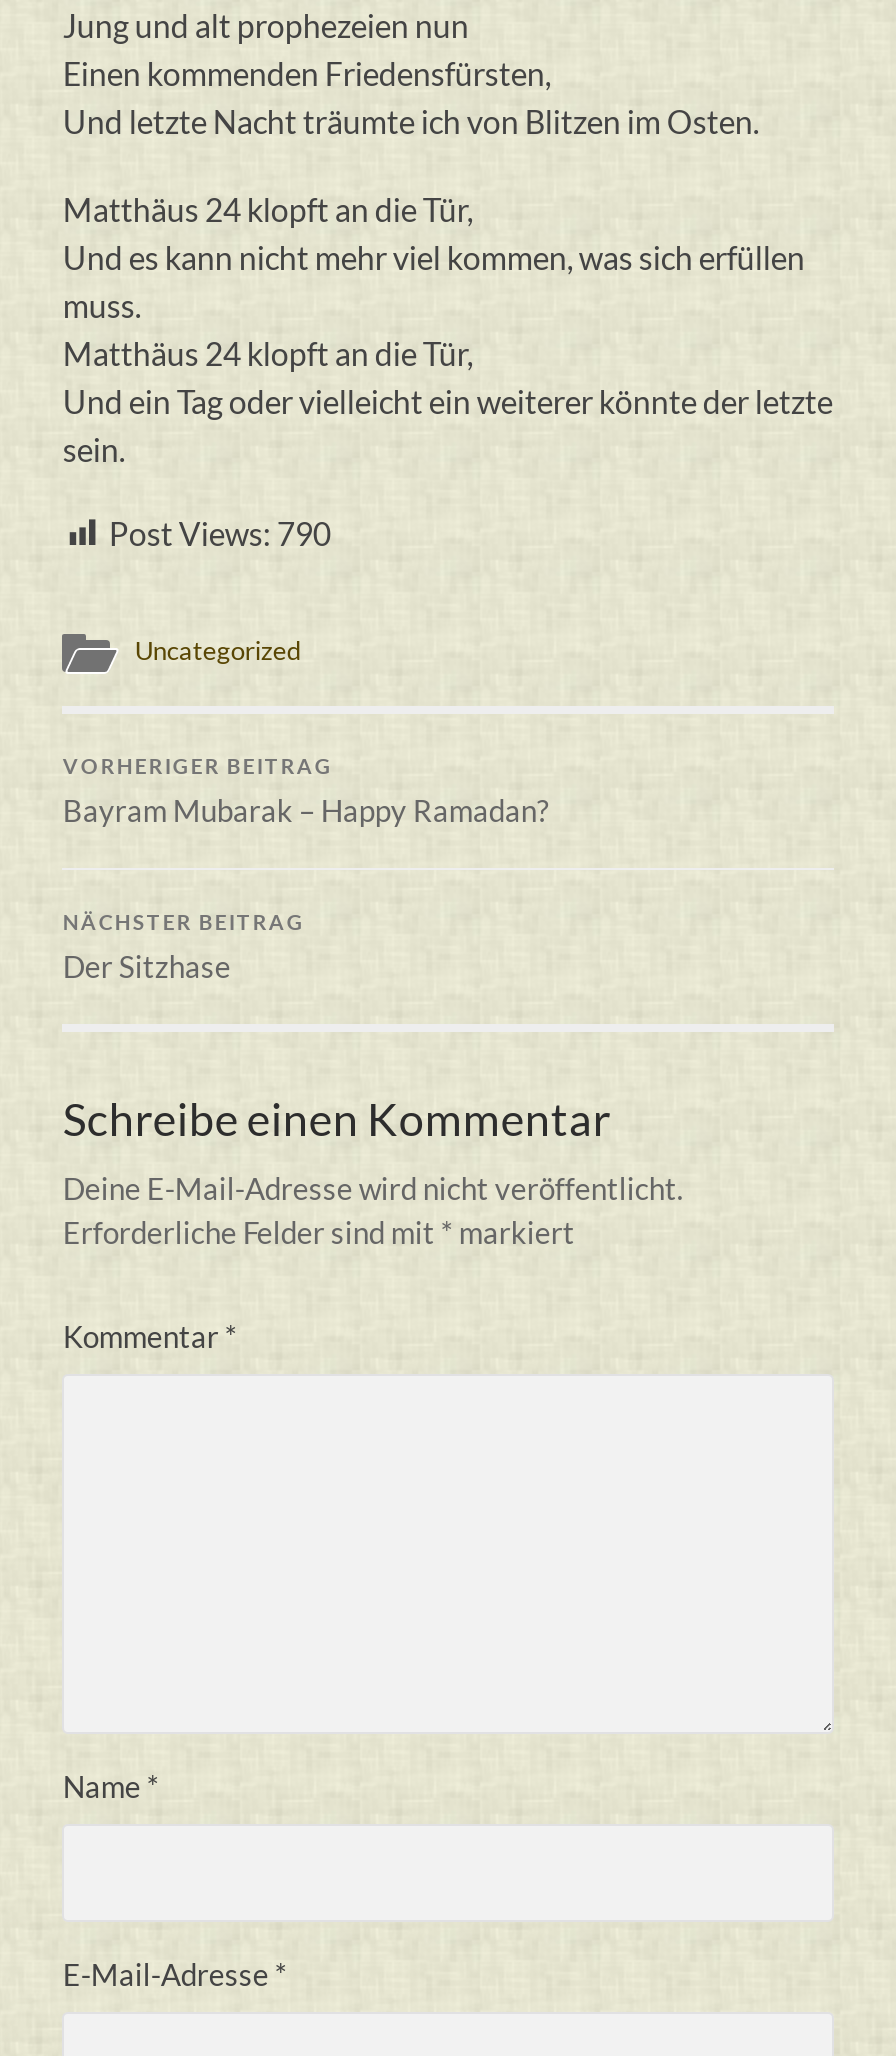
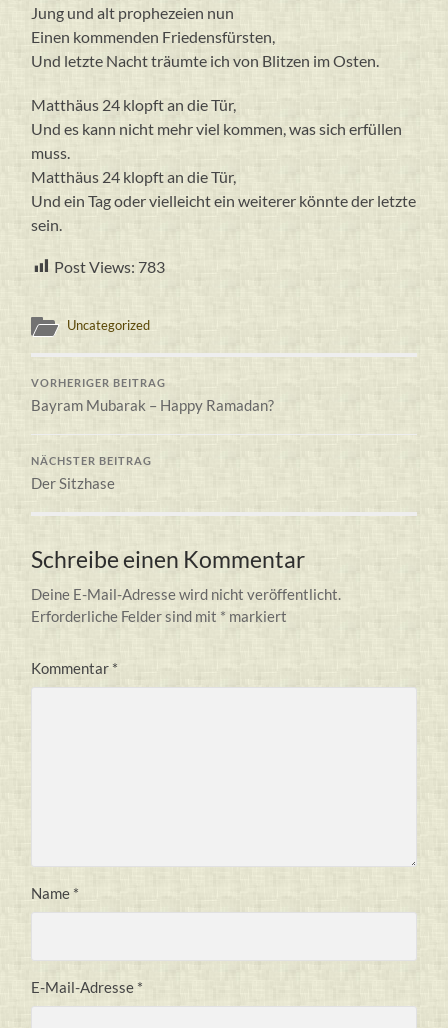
- Post Views: 790
+ Post Views: 783
